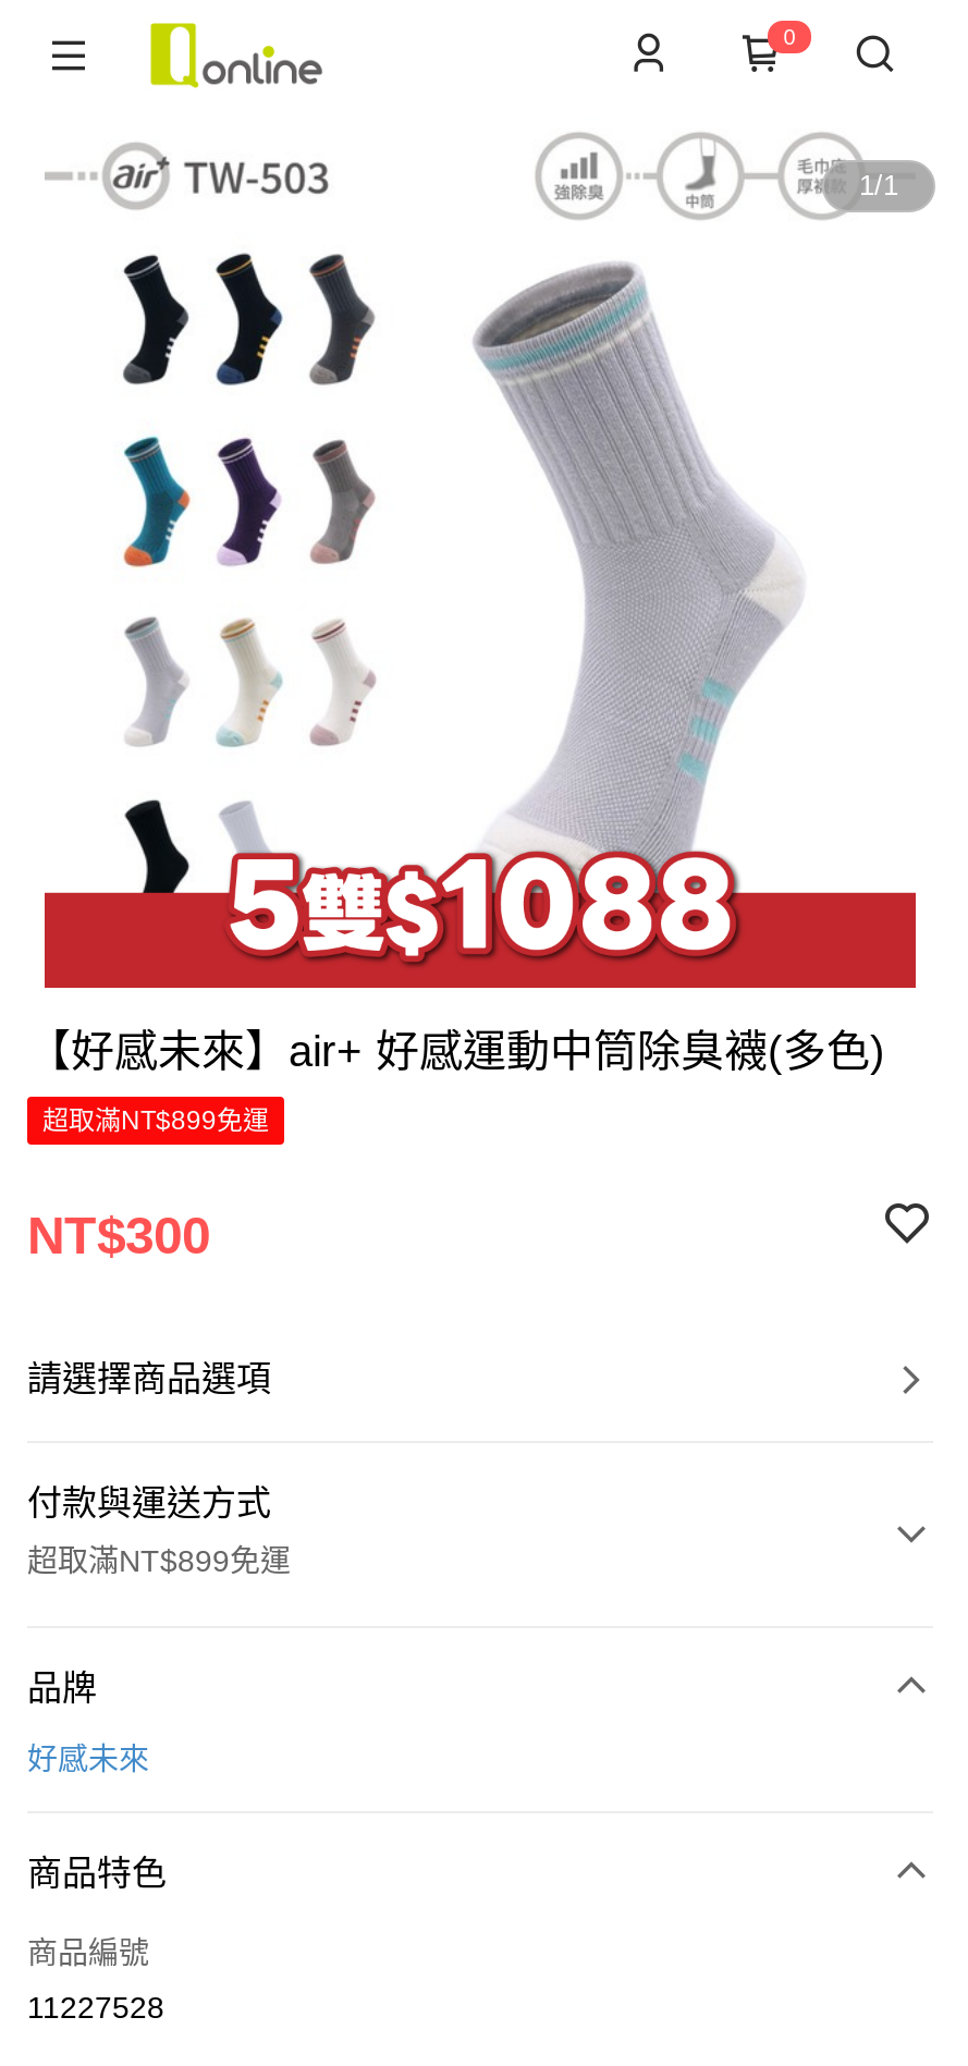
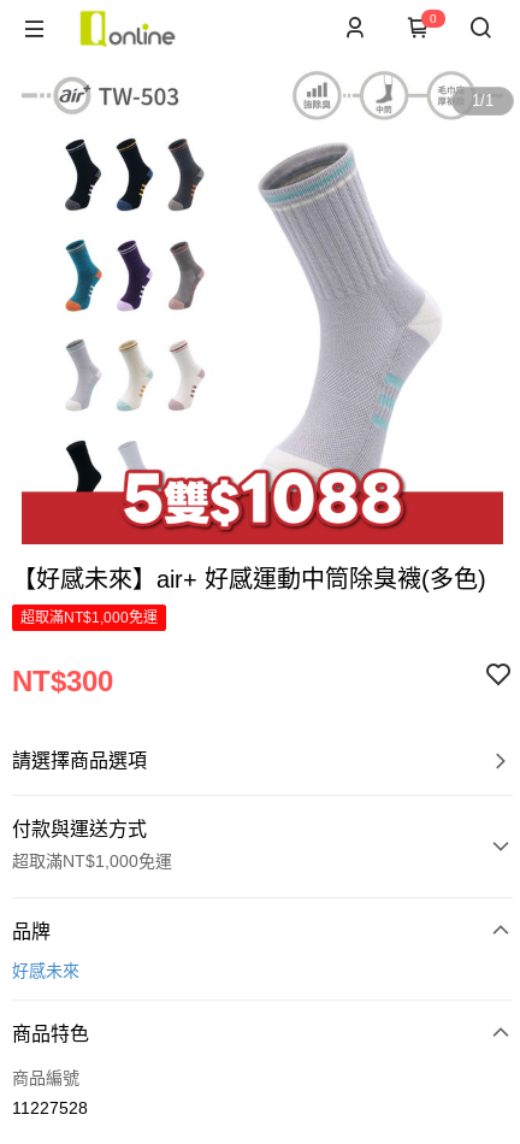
- 超取滿NT$899免運
+ 超取滿NT$1,000免運

- 超取滿NT$899免運
+ 超取滿NT$1,000免運
